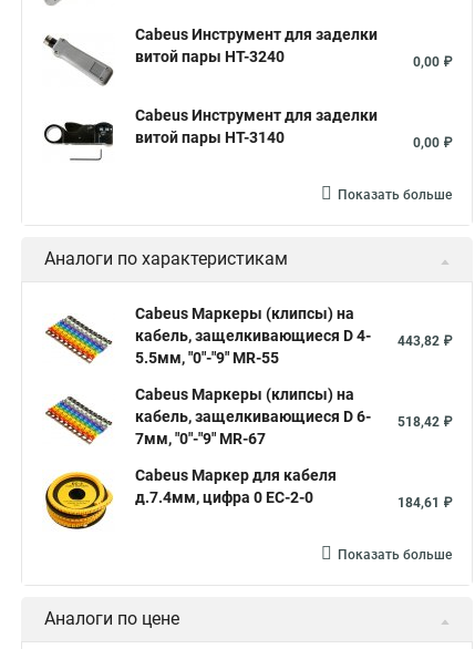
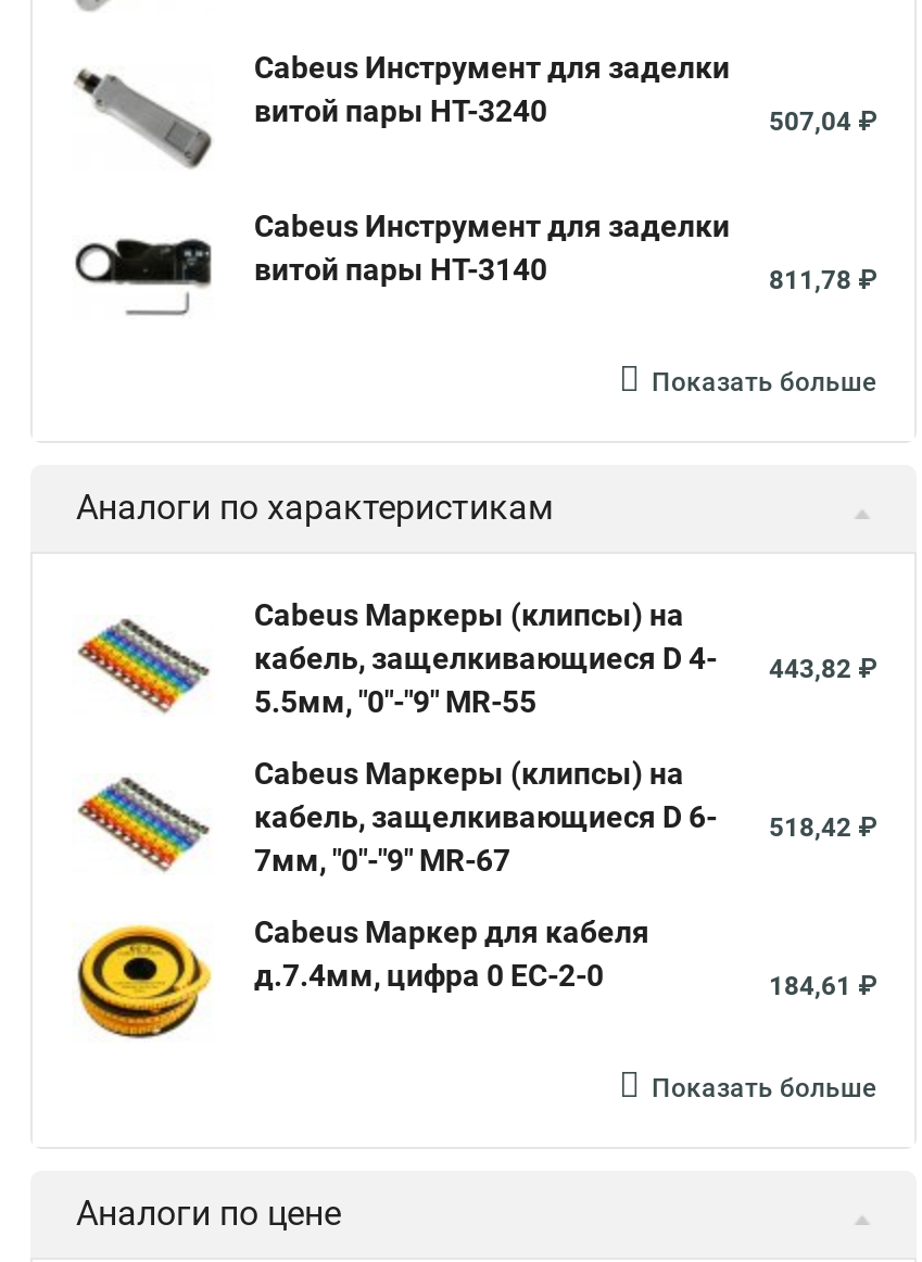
- 0,00 ₽
+ 507,04 ₽

- 0,00 ₽
+ 811,78 ₽
